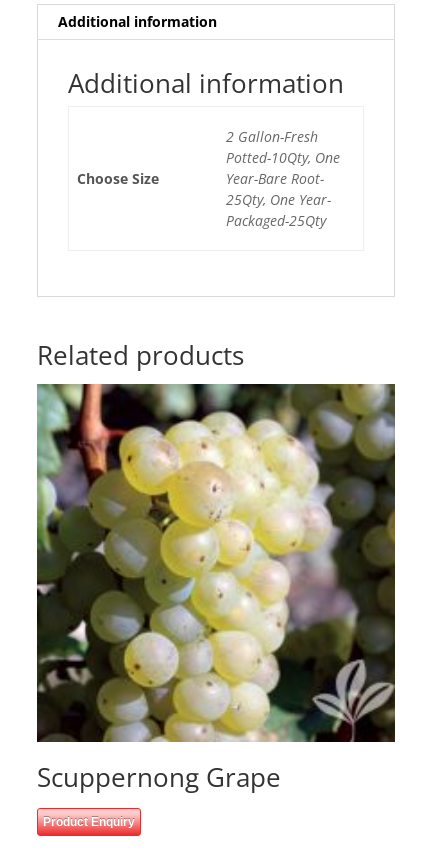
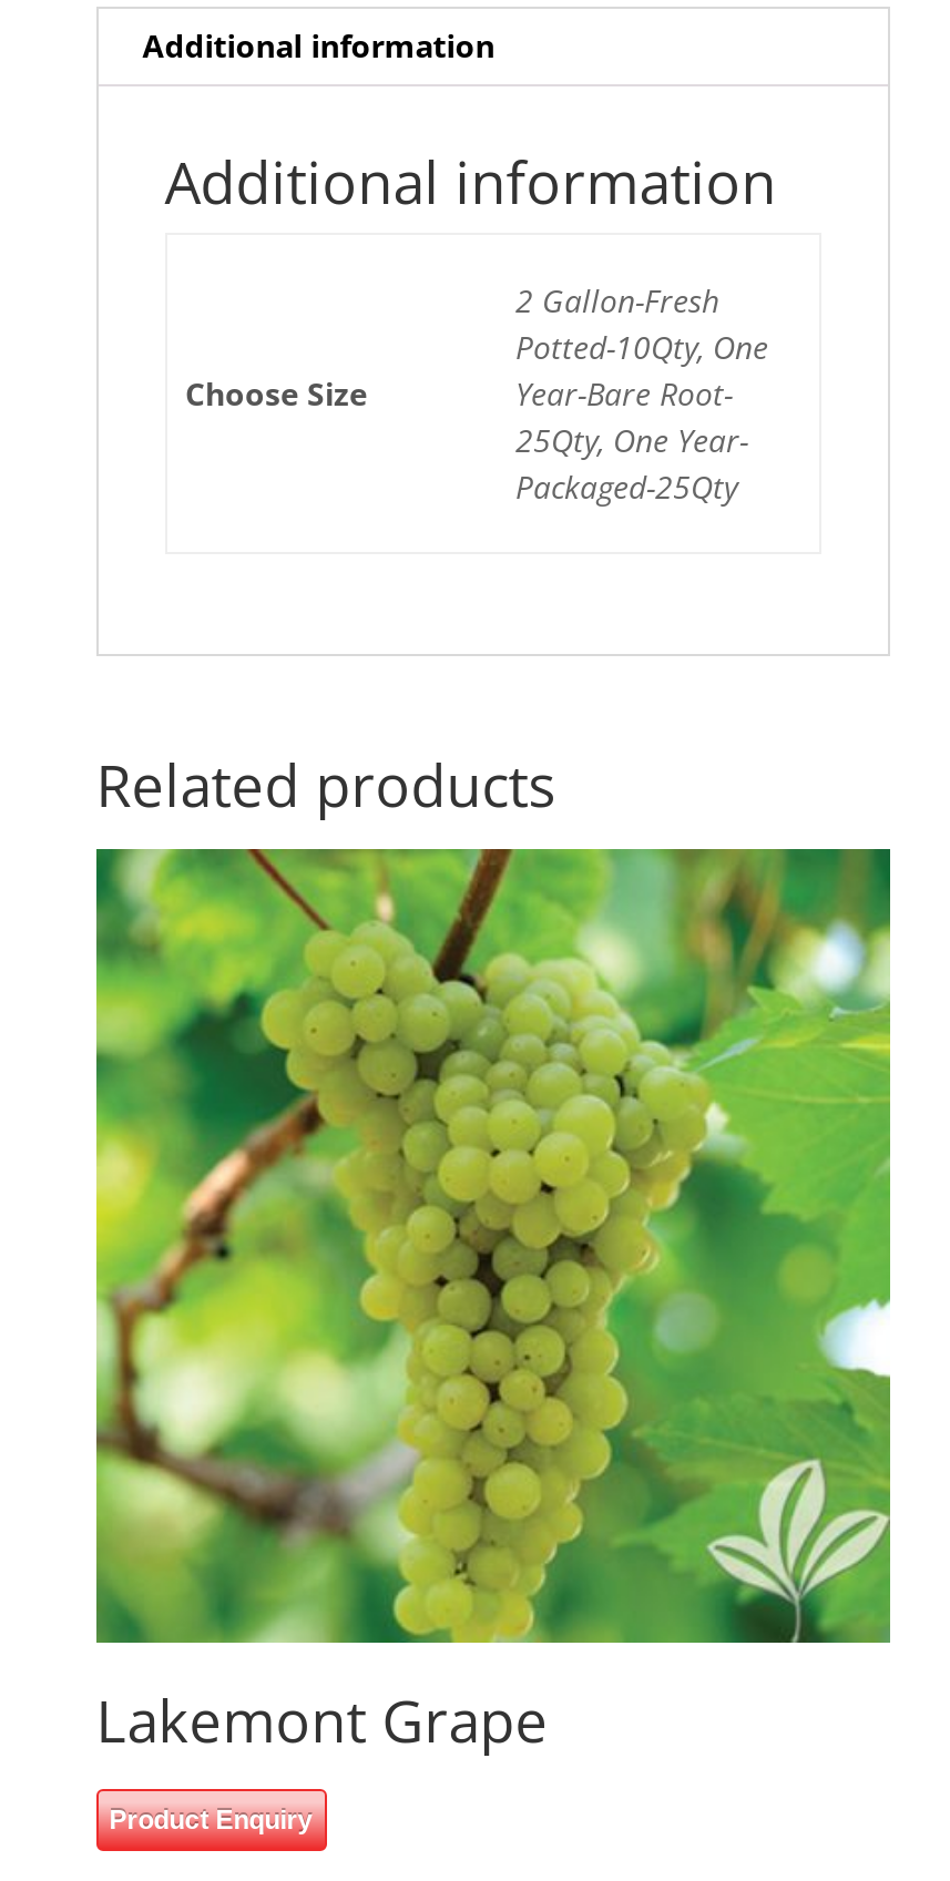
- [image]
- Scuppernong Grape
+ [image]
+ Lakemont Grape
